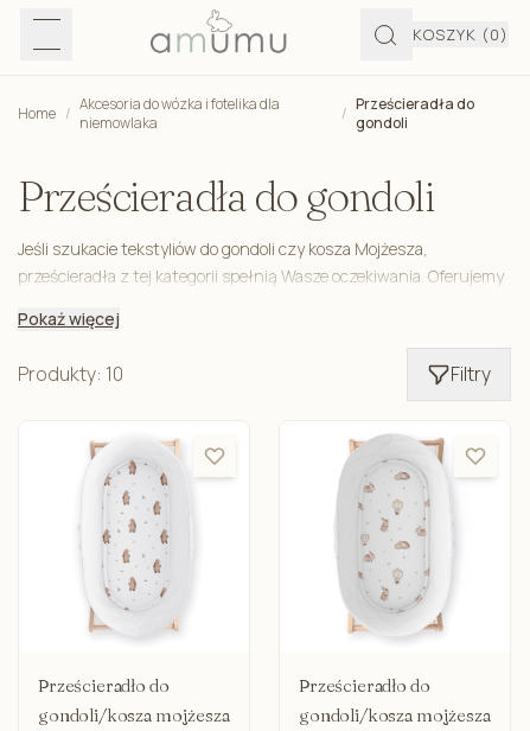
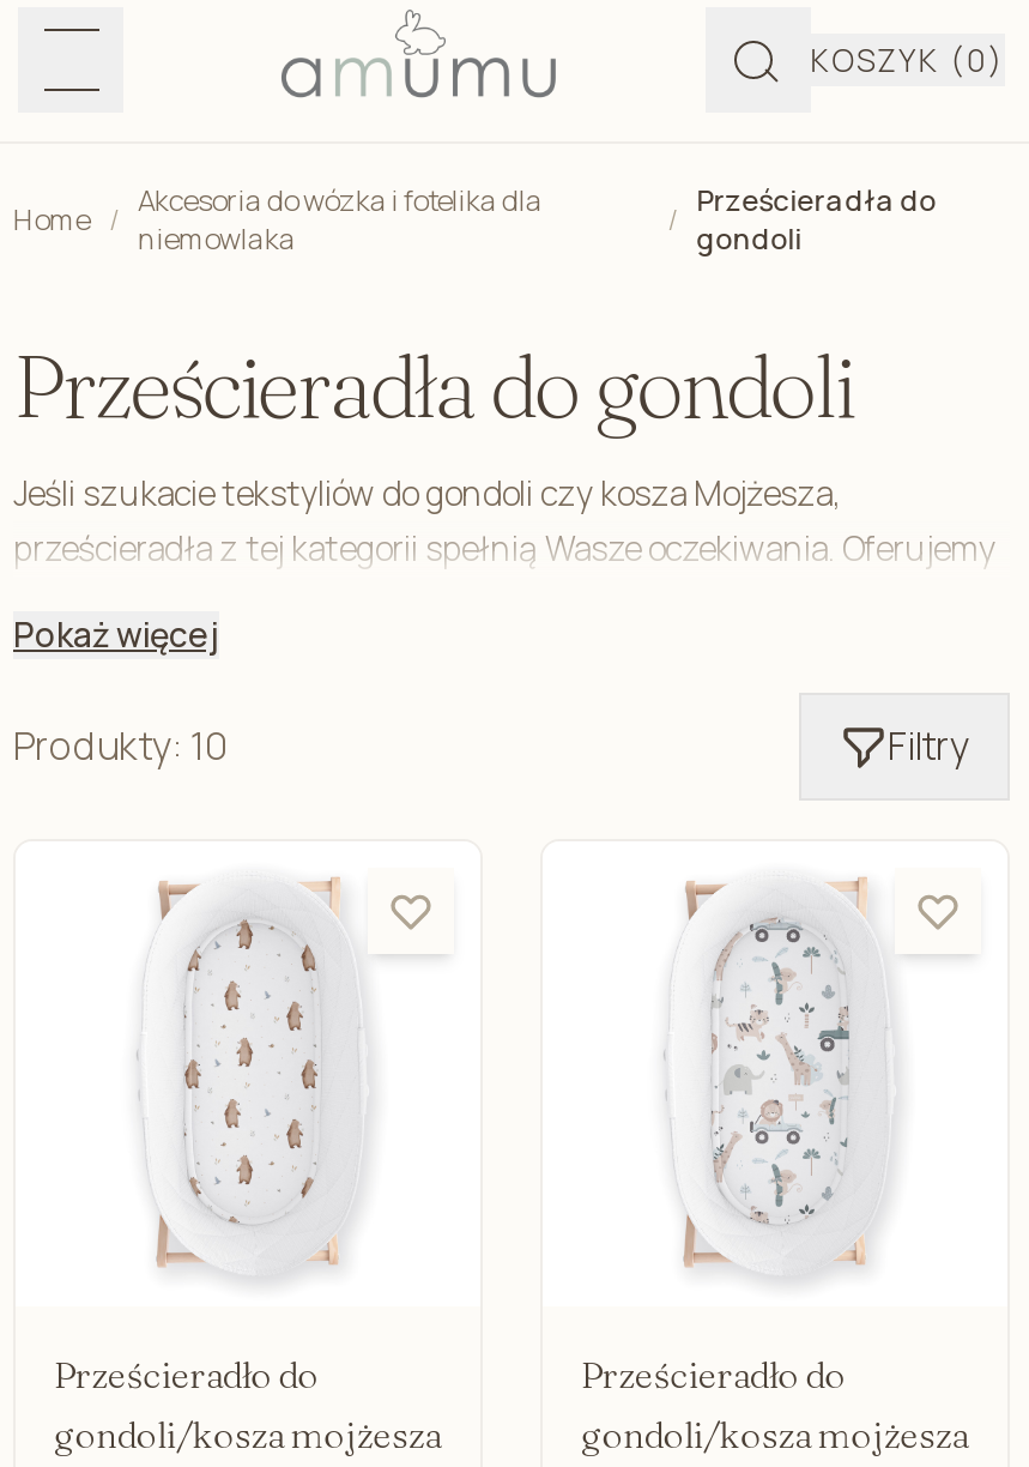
- [image]
+ [image]
